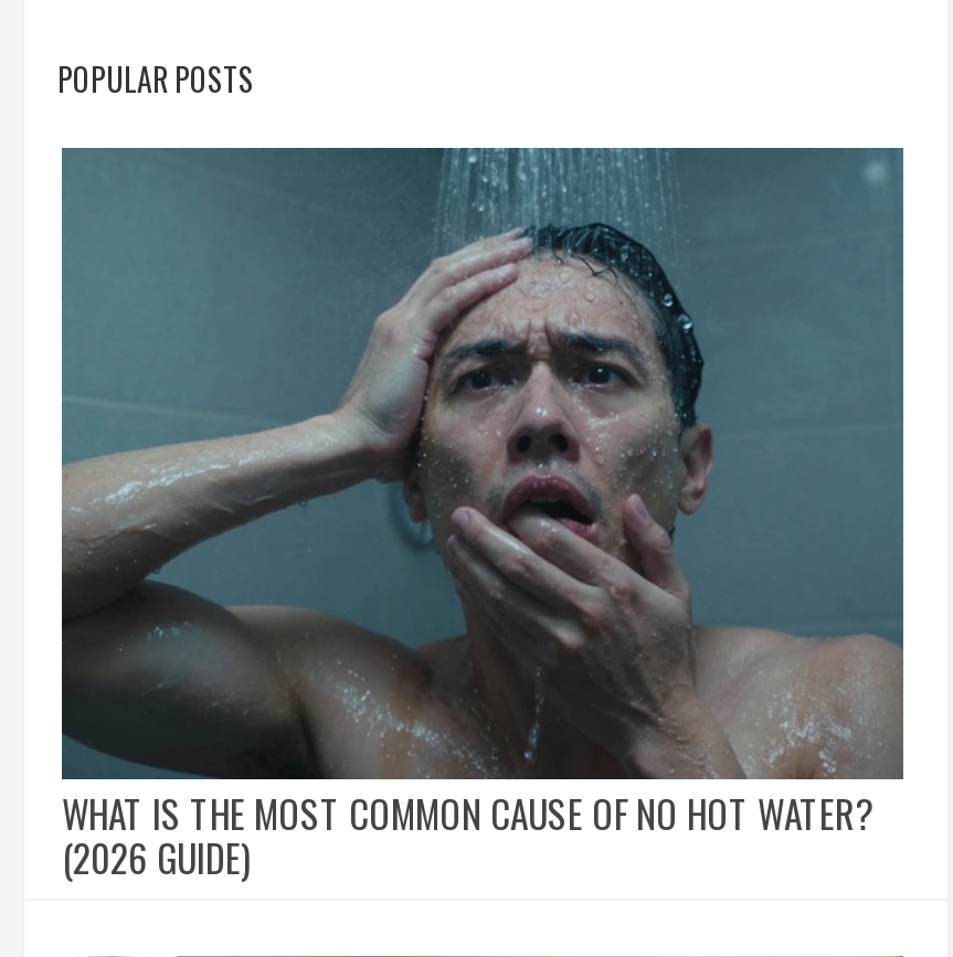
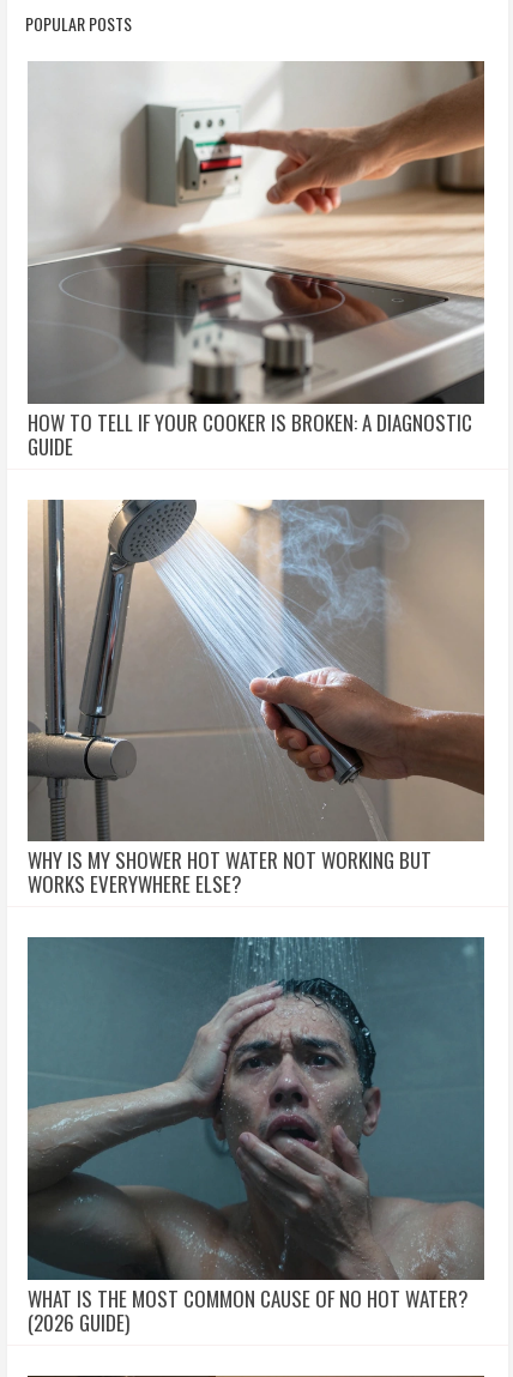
+ [image]
+ WHY IS MY SHOWER HOT WATER NOT WORKING BUT
+ WORKS EVERYWHERE ELSE?

+ [image]
+ HOW TO TELL IF YOUR COOKER IS BROKEN: A DIAGNOSTIC
+ GUIDE
